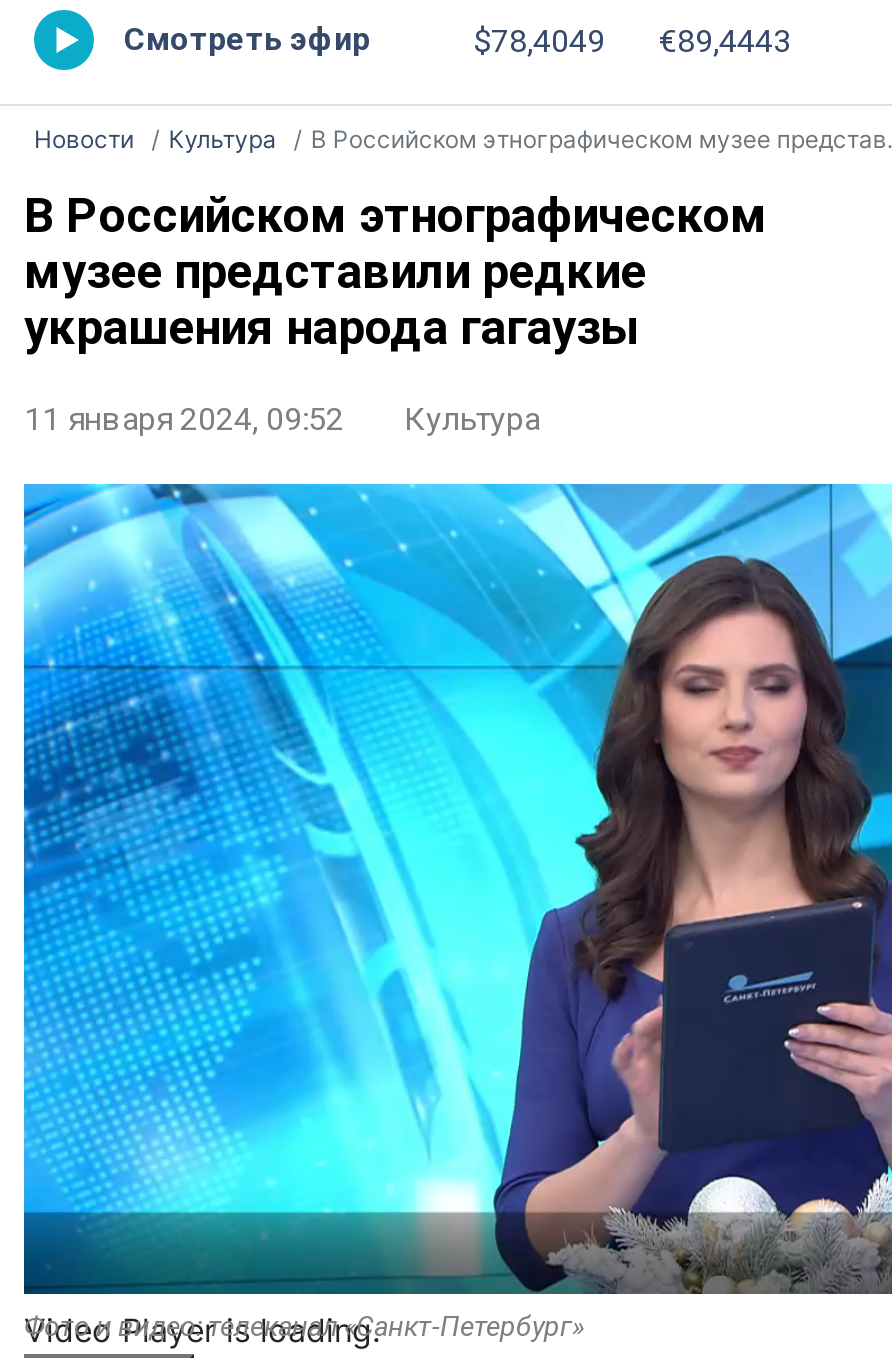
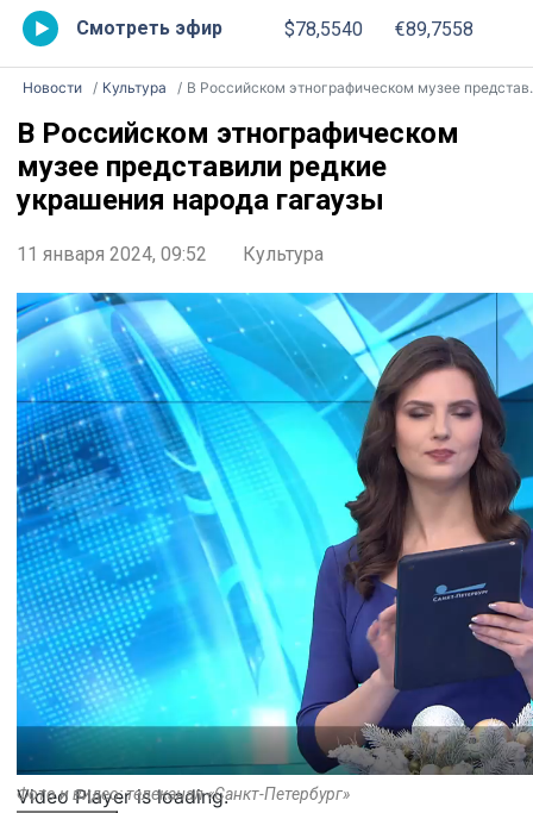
- $78,4049
+ $78,5540

- €89,4443
+ €89,7558
